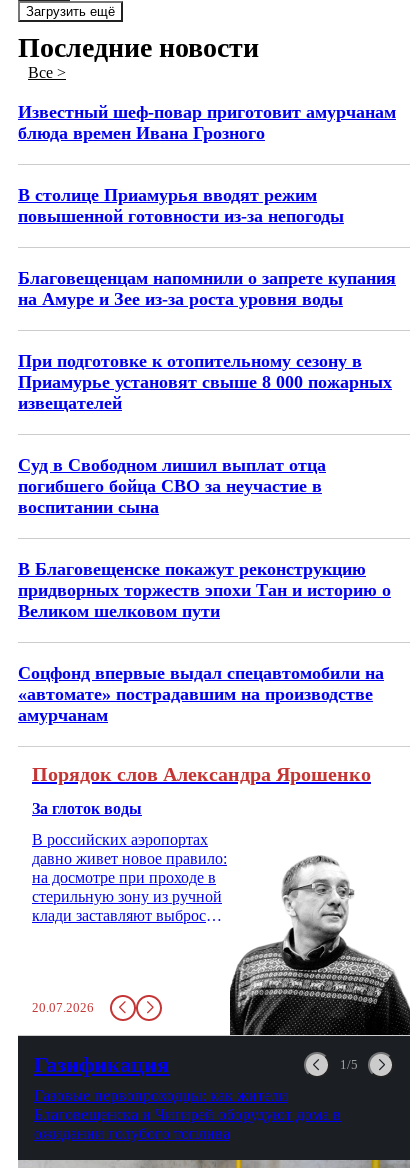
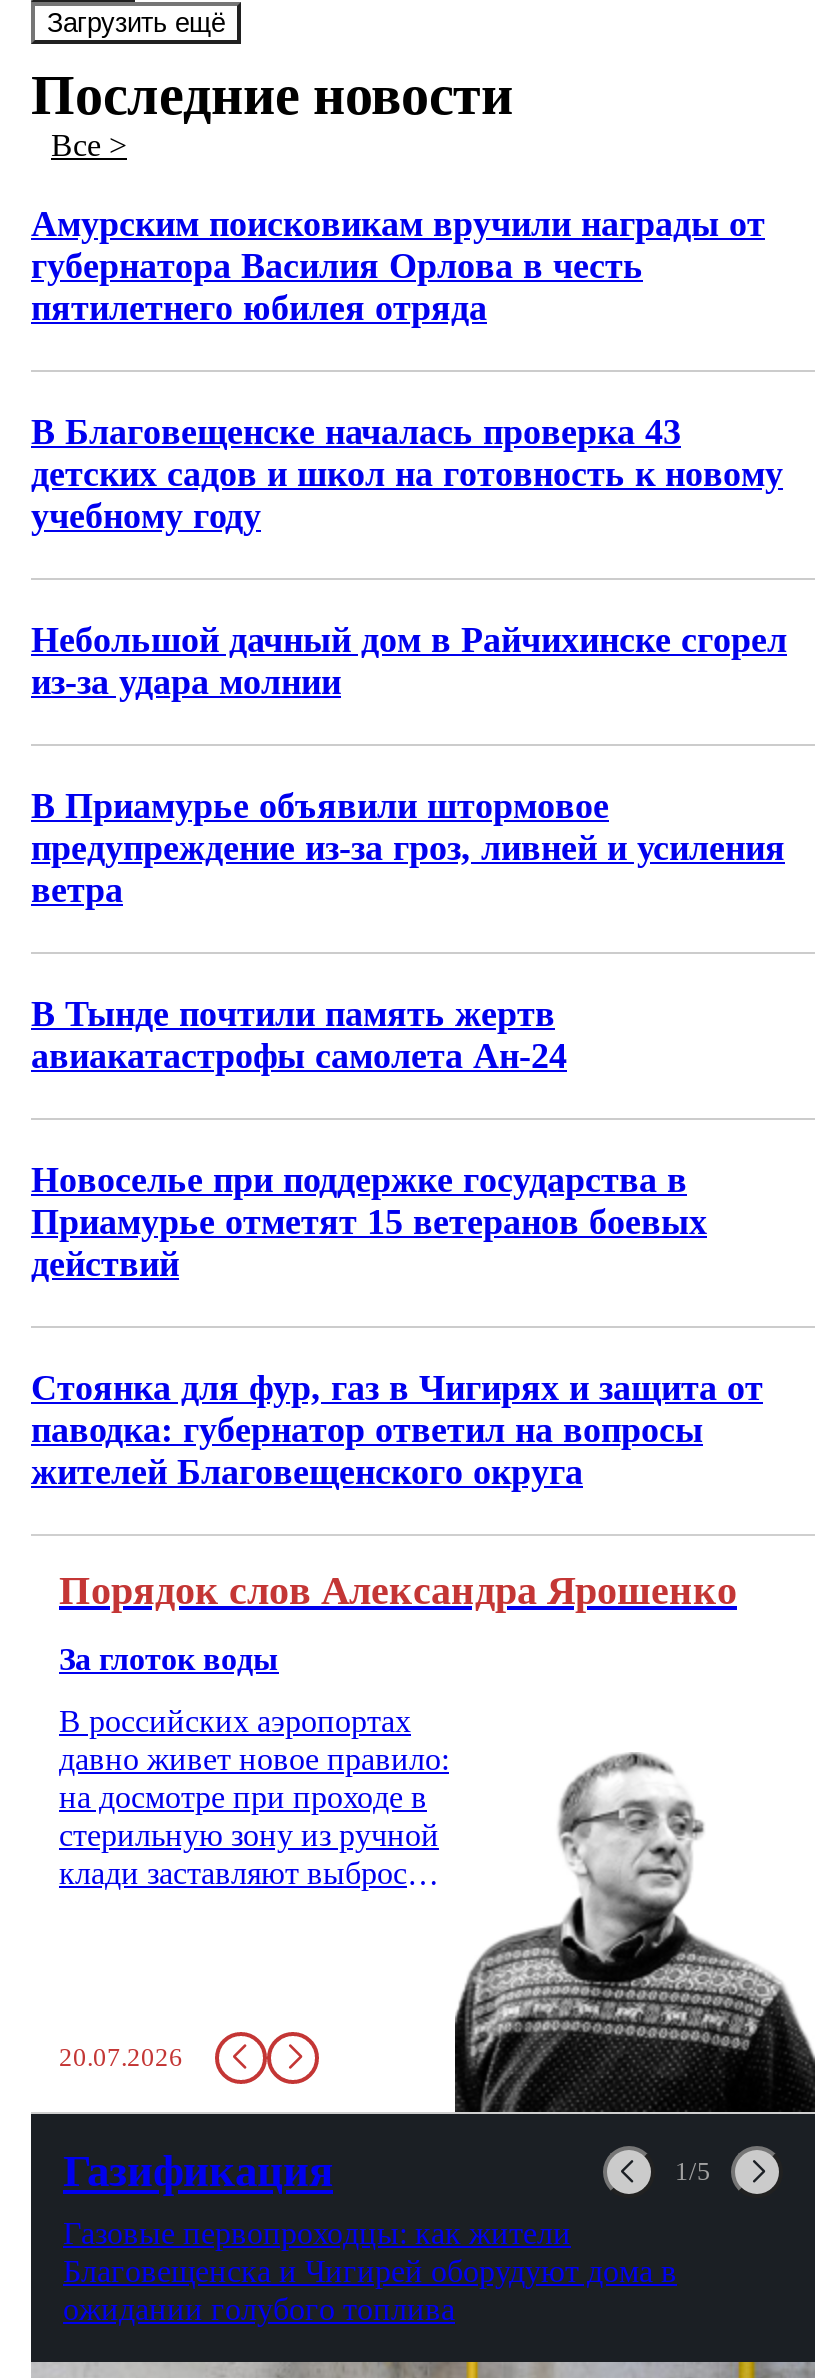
- Известный шеф-повар приготовит амурчанам
- блюда времен Ивана Грозного
+ Амурским поисковикам вручили награды от
+ губернатора Василия Орлова в честь
+ пятилетнего юбилея отряда

- В столице Приамурья вводят режим
- повышенной готовности из-за непогоды
+ В Благовещенске началась проверка 43
+ детских садов и школ на готовность к новому
+ учебному году

- Благовещенцам напомнили о запрете купания
- на Амуре и Зее из-за роста уровня воды
+ Небольшой дачный дом в Райчихинске сгорел
+ из-за удара молнии

- При подготовке к отопительному сезону в
- Приамурье установят свыше 8 000 пожарных
- извещателей
+ В Приамурье объявили штормовое
+ предупреждение из-за гроз, ливней и усиления
+ ветра

- Суд в Свободном лишил выплат отца
- погибшего бойца СВО за неучастие в
- воспитании сына
+ В Тынде почтили память жертв
+ авиакатастрофы самолета Ан-24

- В Благовещенске покажут реконструкцию
- придворных торжеств эпохи Тан и историю о
- Великом шелковом пути
+ Новоселье при поддержке государства в
+ Приамурье отметят 15 ветеранов боевых
+ действий

- Соцфонд впервые выдал спецавтомобили на
- «автомате» пострадавшим на производстве
- амурчанам
+ Стоянка для фур, газ в Чигирях и защита от
+ паводка: губернатор ответил на вопросы
+ жителей Благовещенского округа
